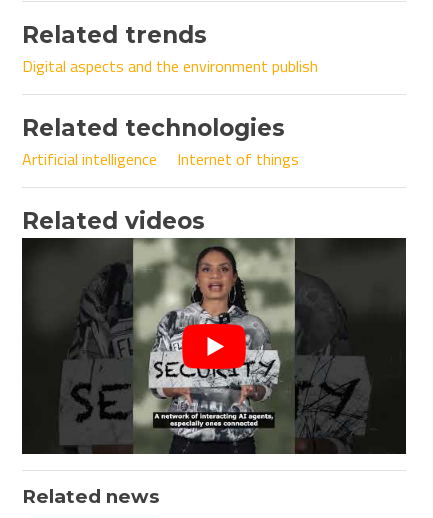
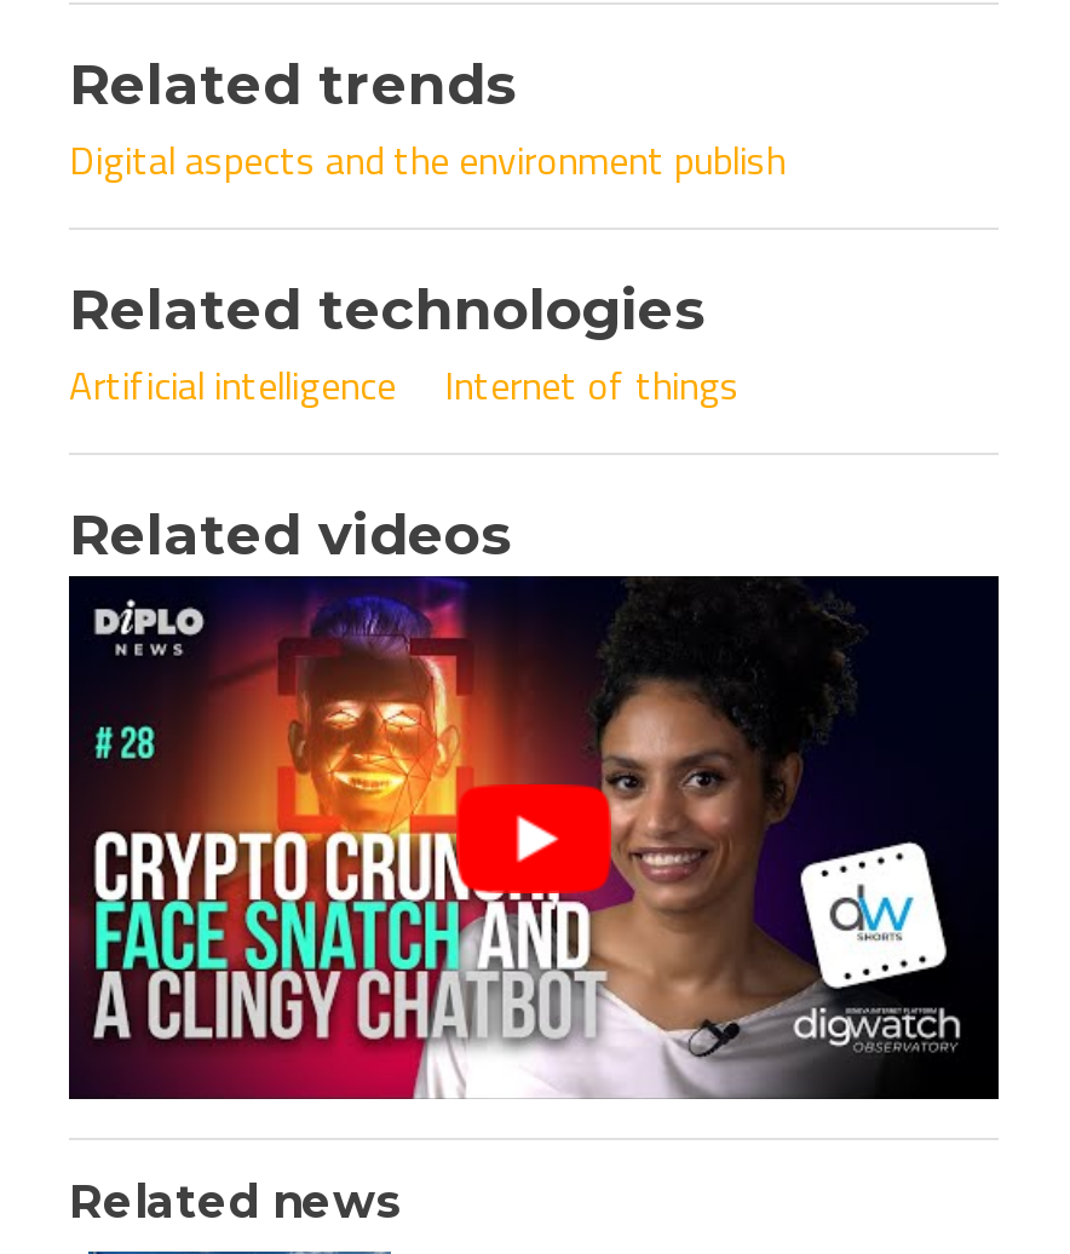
- [image]
+ [image]
